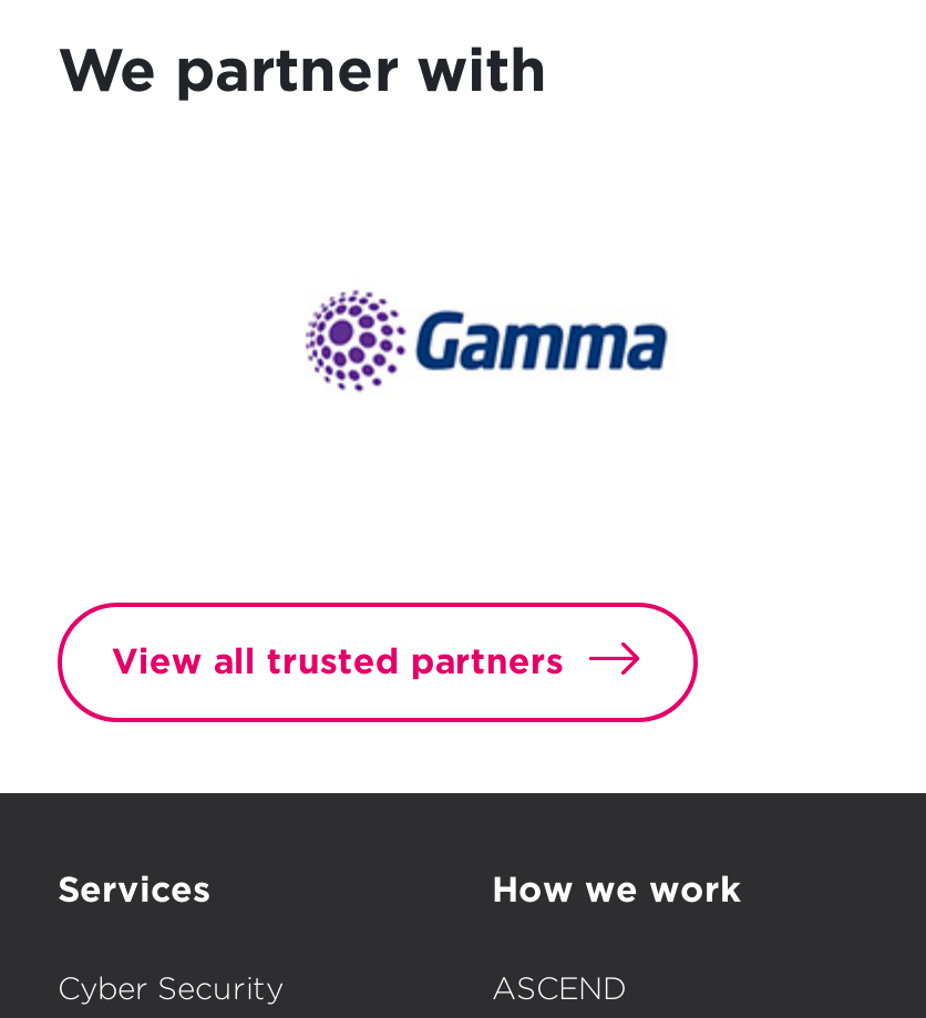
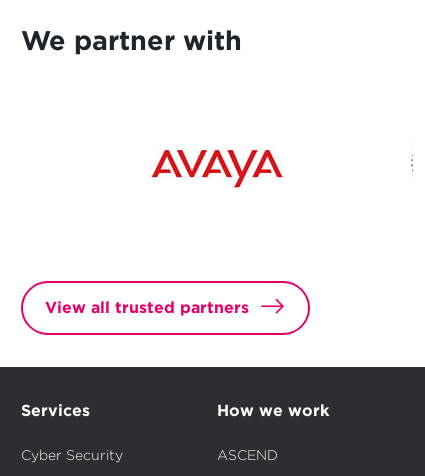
- [image]
+ [image]
